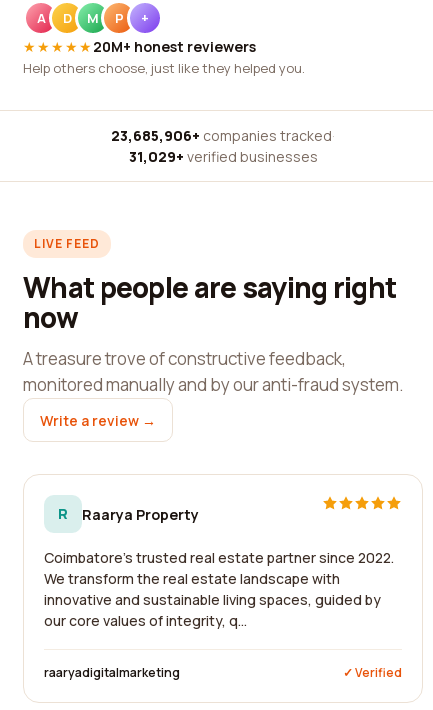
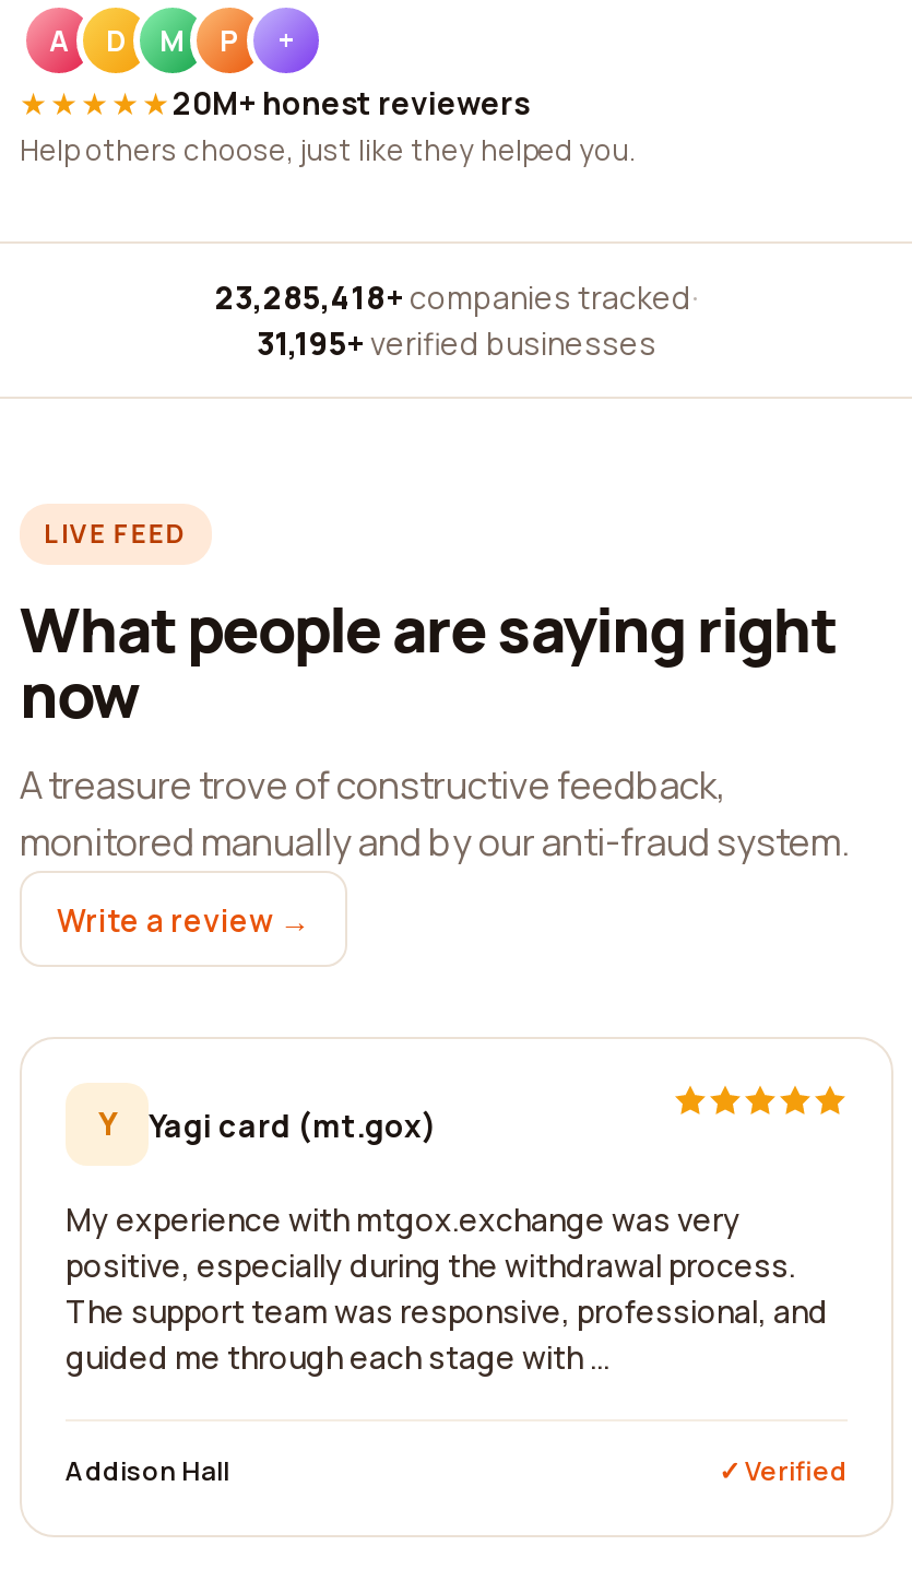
- 23,685,906+ companies tracked ·
+ 23,285,418+ companies tracked ·

- 31,029+ verified businesses
+ 31,195+ verified businesses

- R
- Raarya Property
+ Y
+ Yagi card (mt.gox)

- Coimbatore's trusted real estate partner since 2022.
- We transform the real estate landscape with
- innovative and sustainable living spaces, guided by
- our core values of integrity, q...
+ My experience with mtgox.exchange was very
+ positive, especially during the withdrawal process.
+ The support team was responsive, professional, and
+ guided me through each stage with ...

- raaryadigitalmarketing
+ Addison Hall
